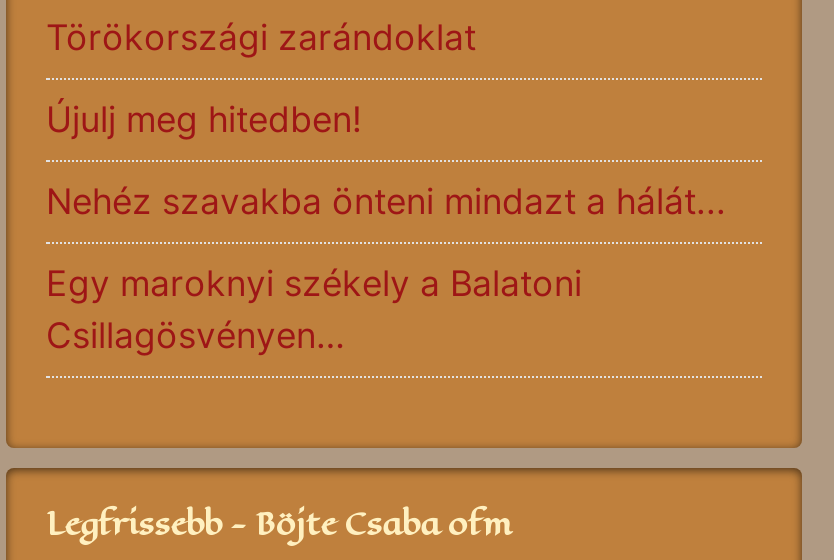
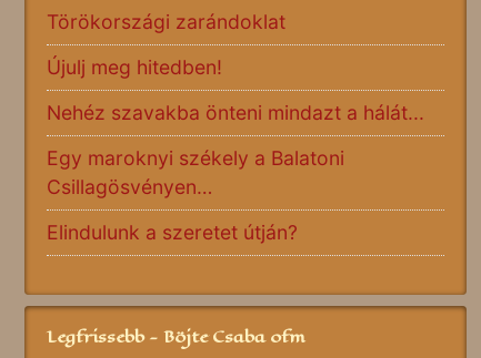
+ Elindulunk a szeretet útján?
